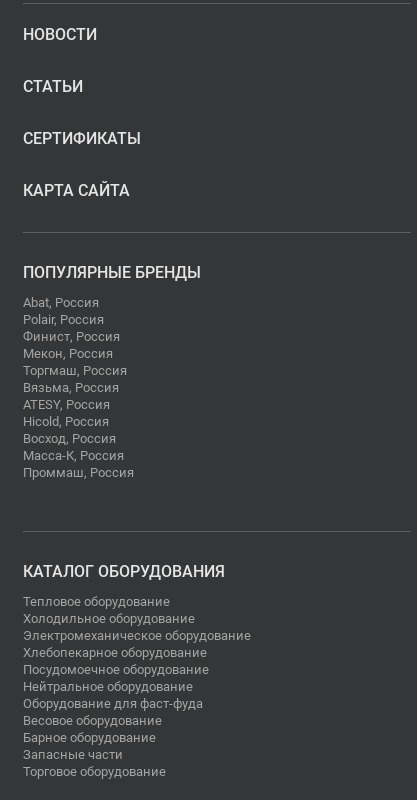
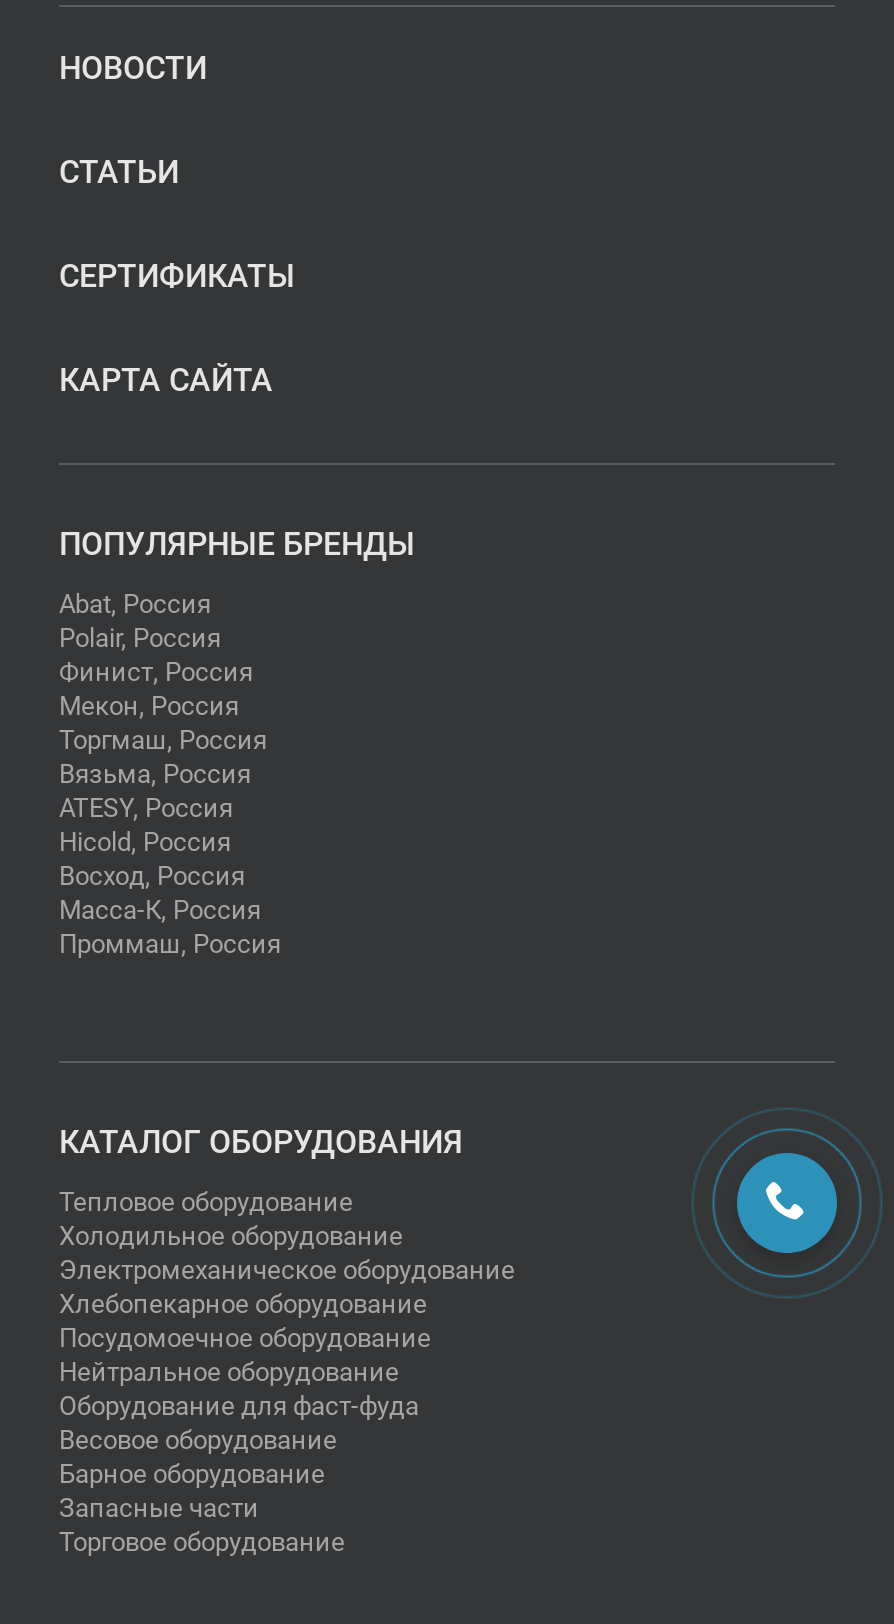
+ [image]
